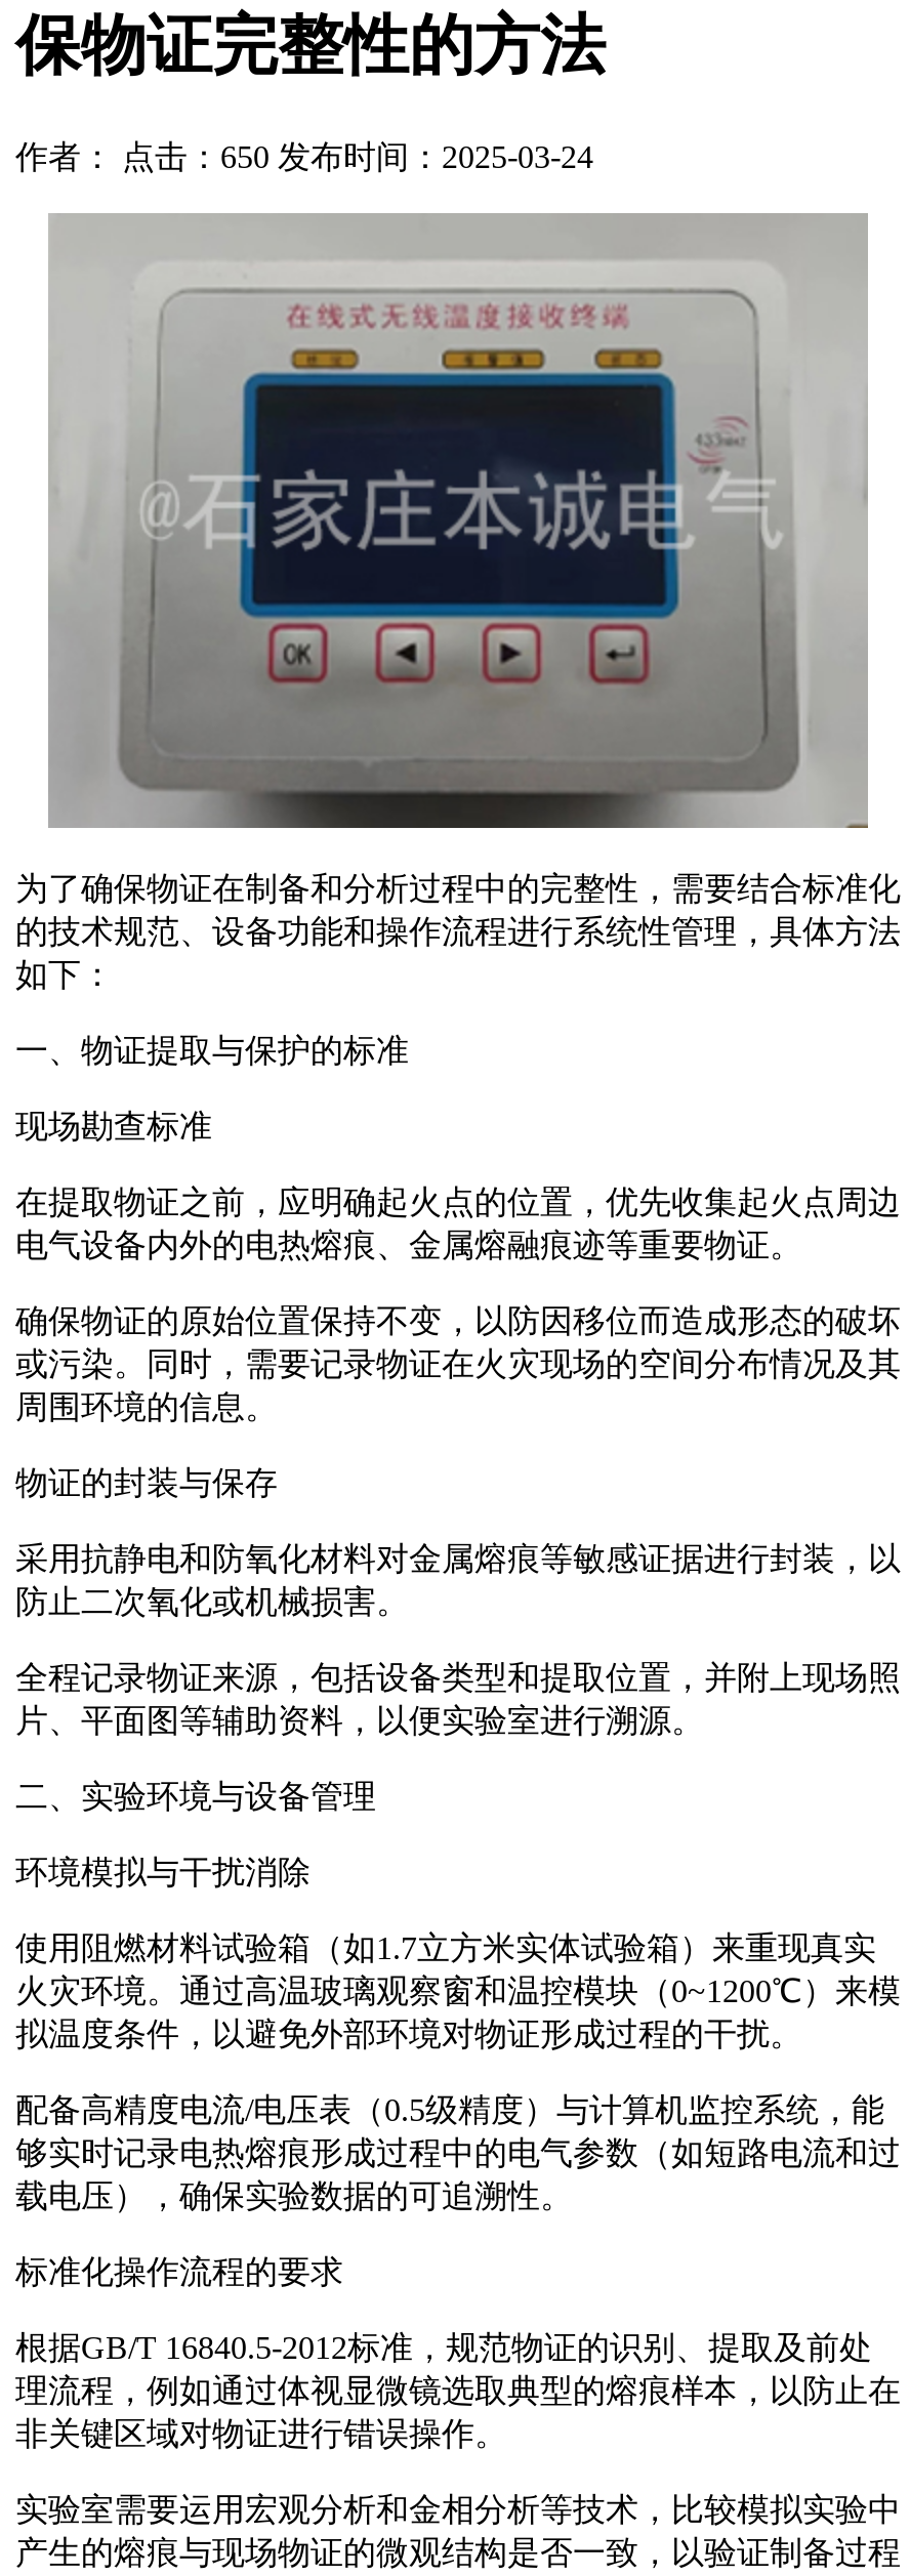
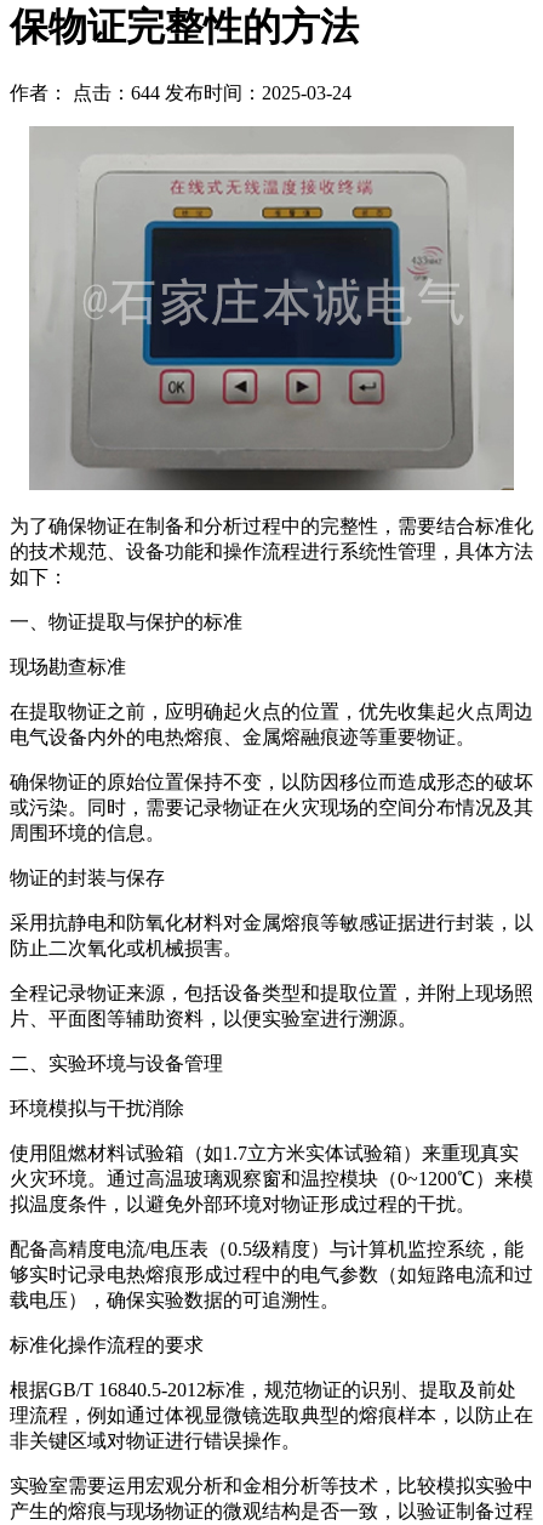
- 作者： 点击：650 发布时间：2025-03-24
+ 作者： 点击：644 发布时间：2025-03-24
